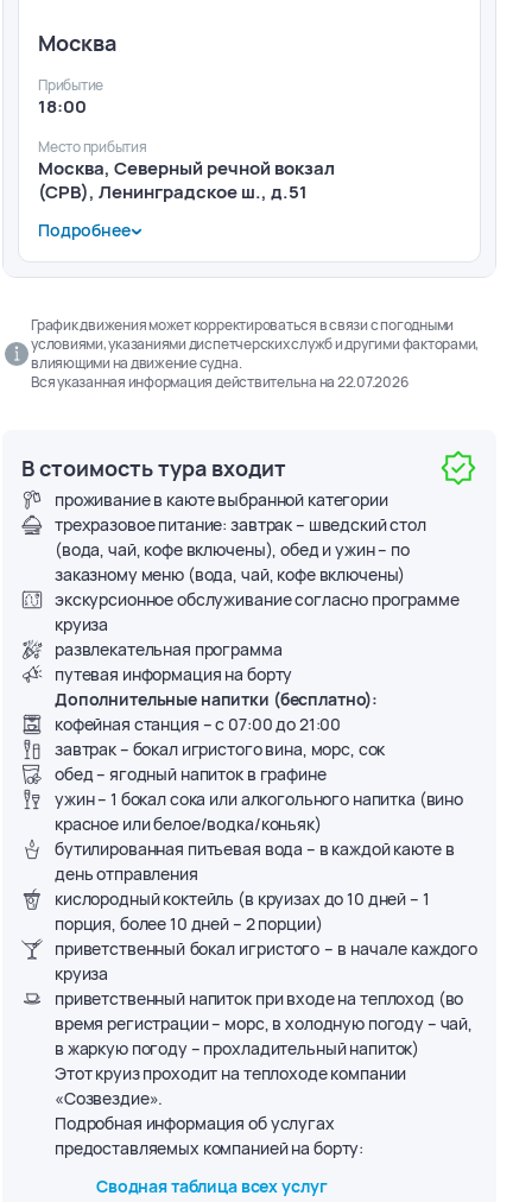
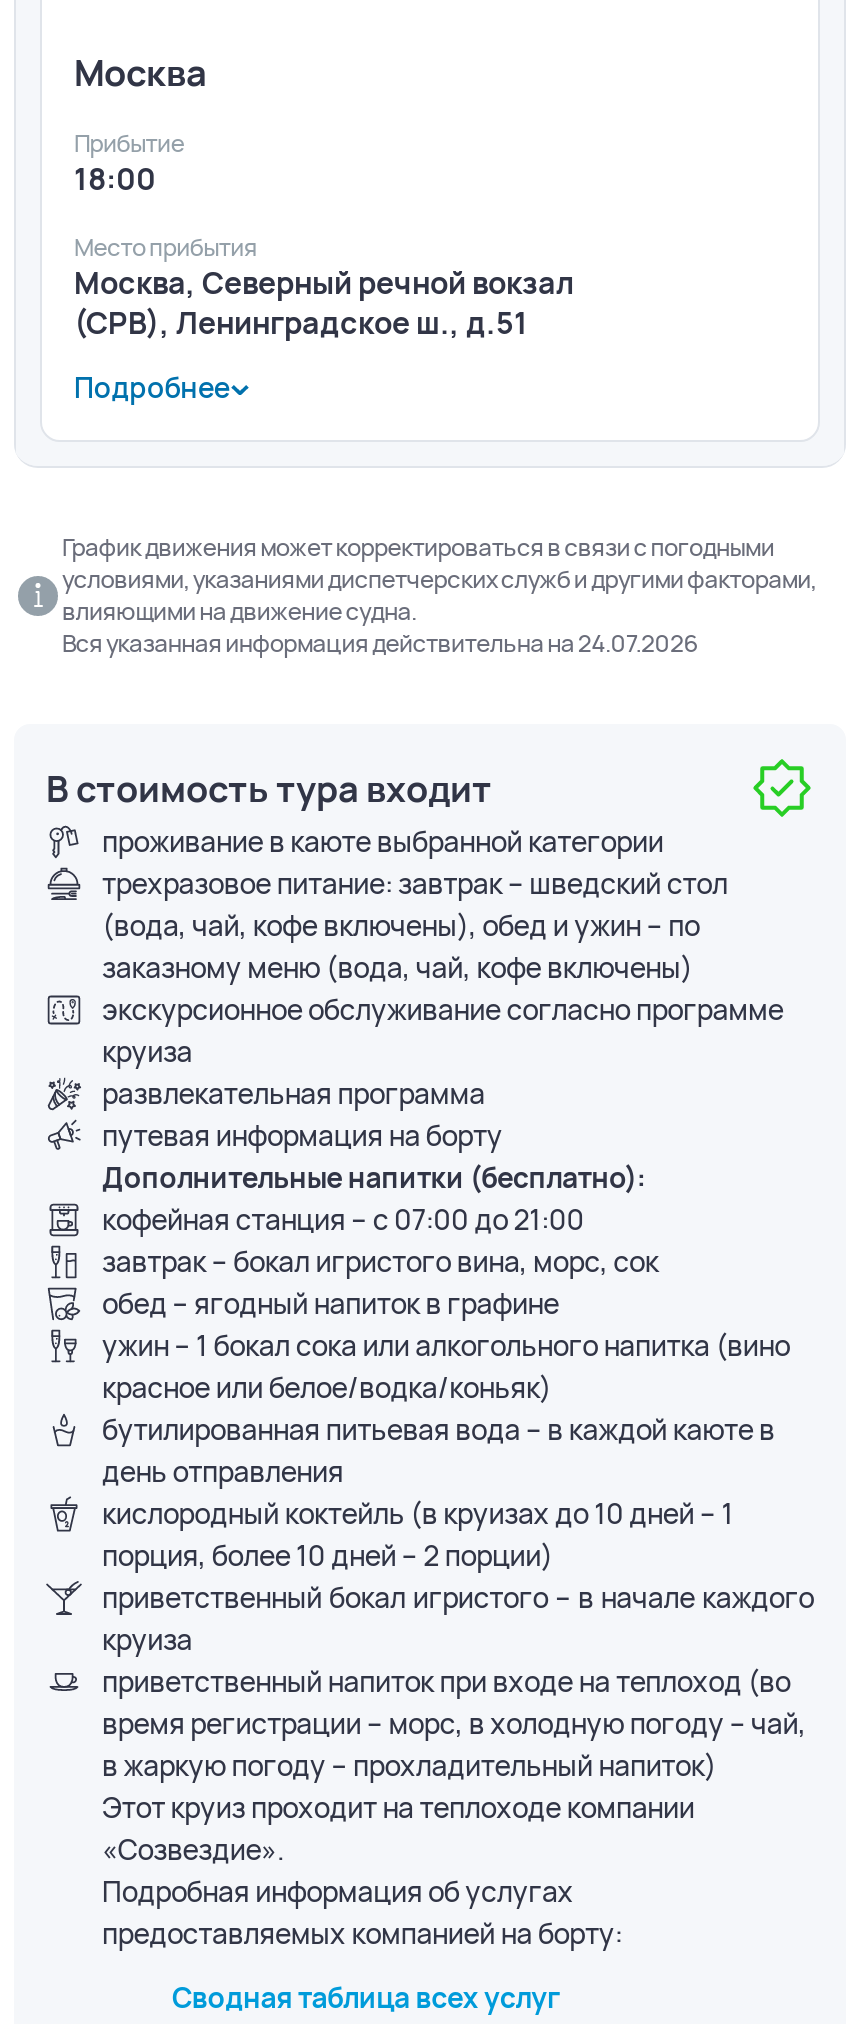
- Вся указанная информация действительна на 22.07.2026
+ Вся указанная информация действительна на 24.07.2026
